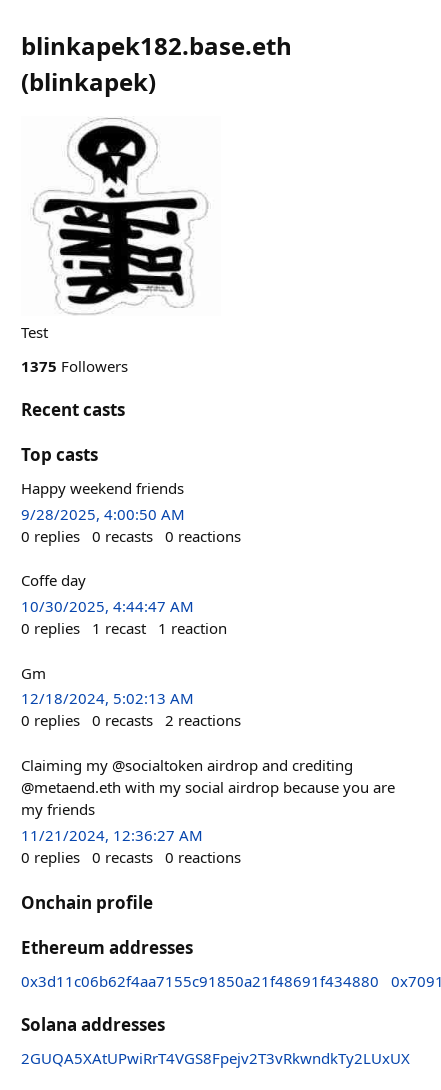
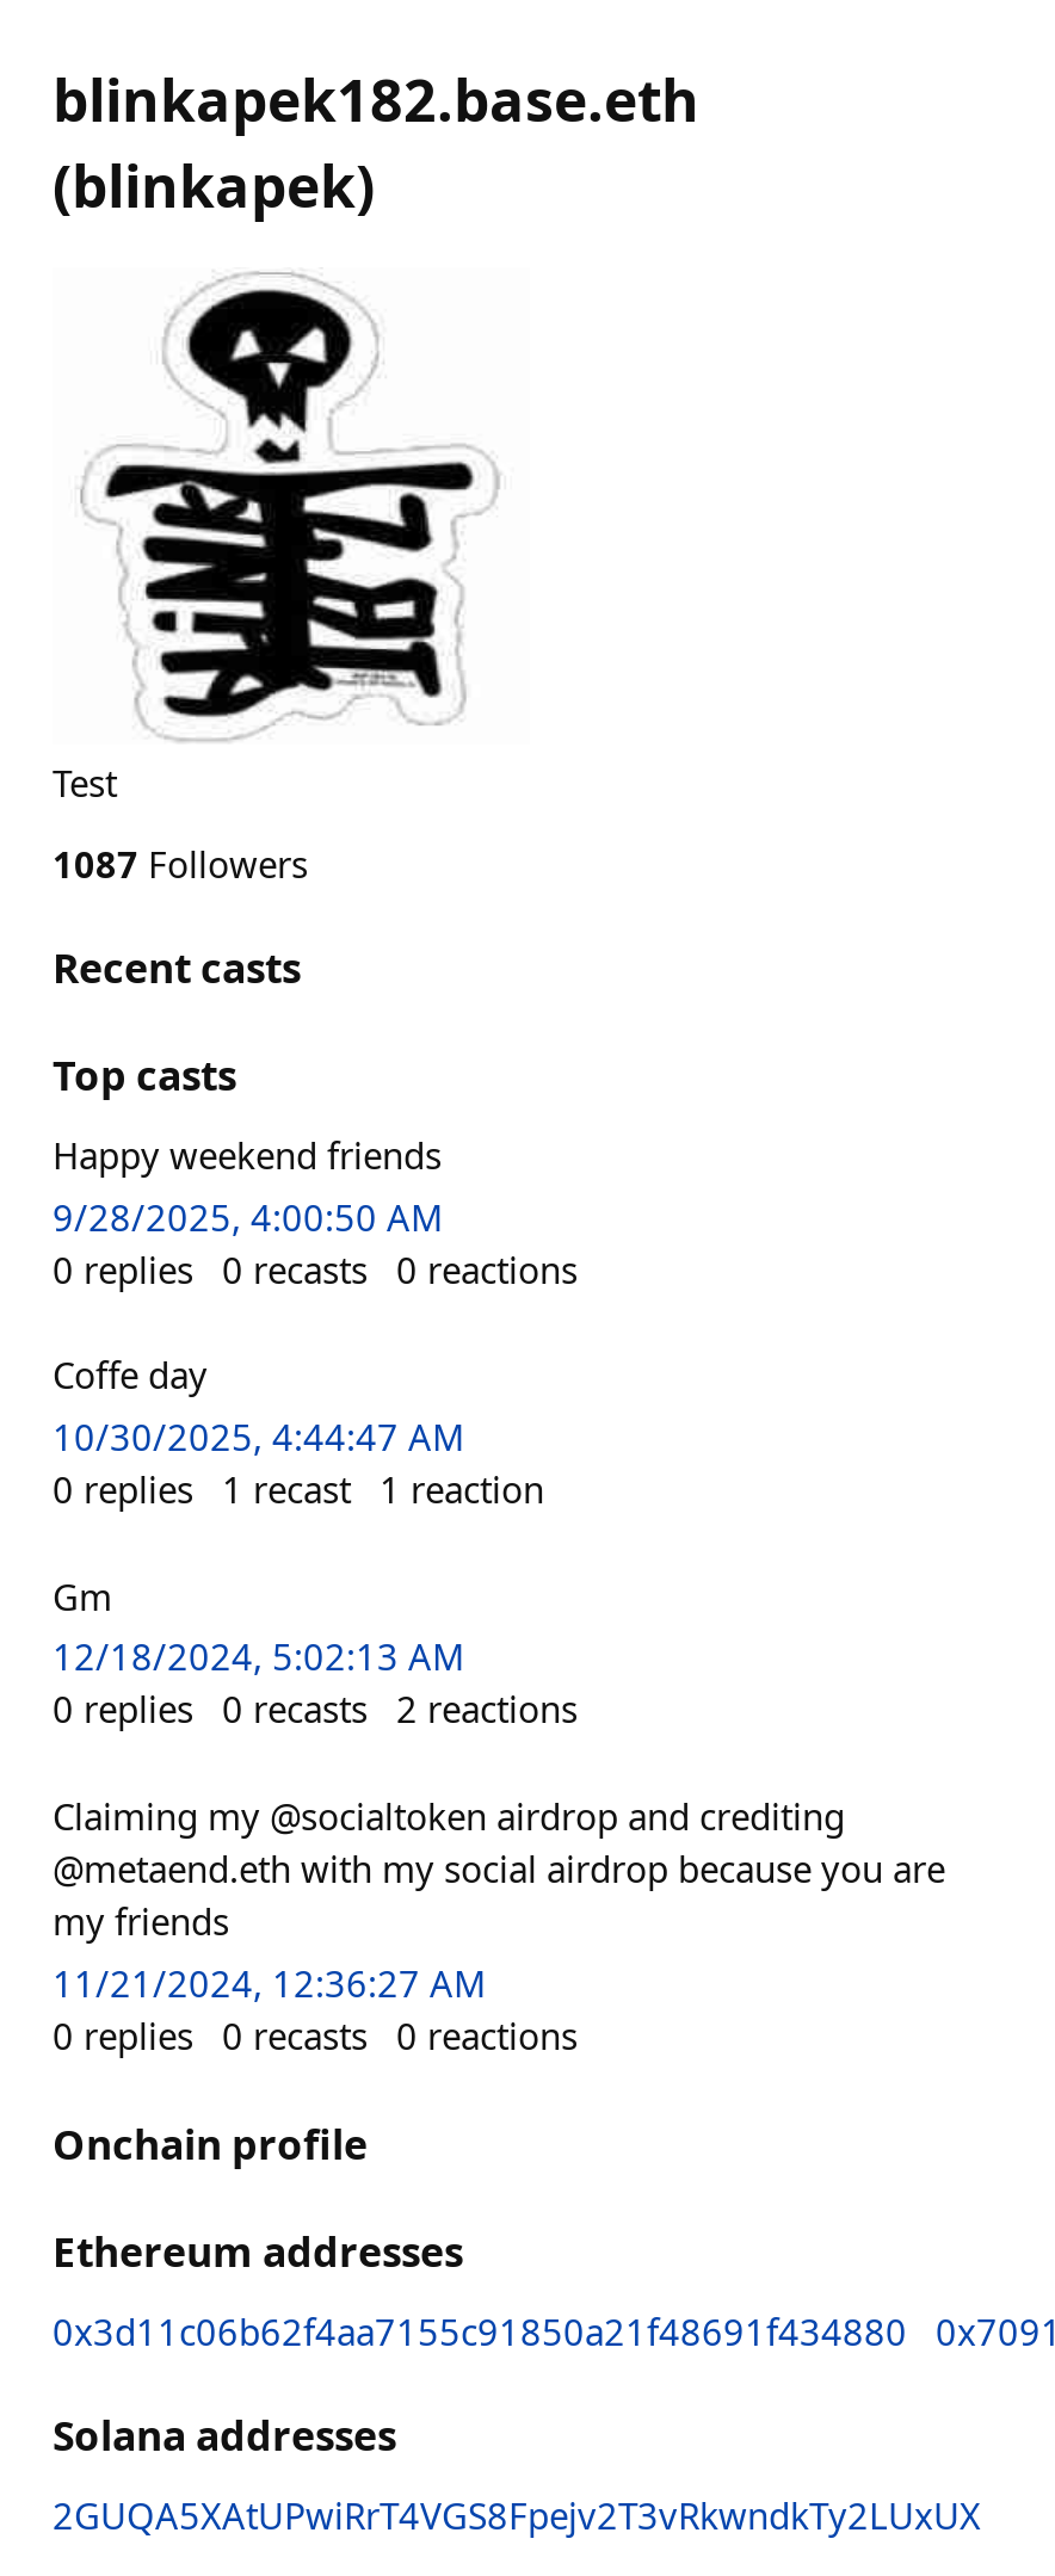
- 1375 Followers
+ 1087 Followers
